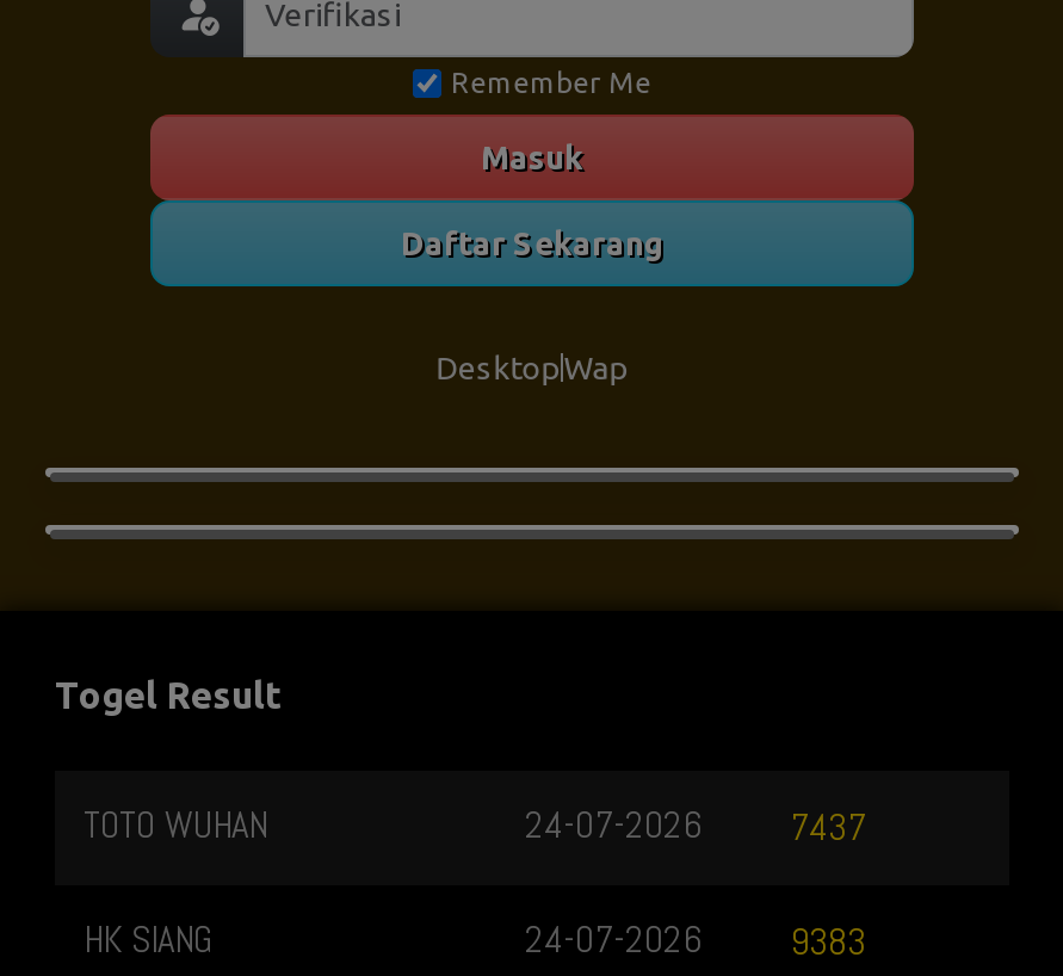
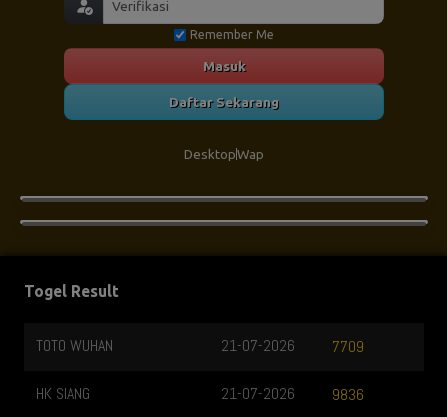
- 24-07-2026
+ 21-07-2026

- 7437
+ 7709

- 24-07-2026
+ 21-07-2026

- 9383
+ 9836
